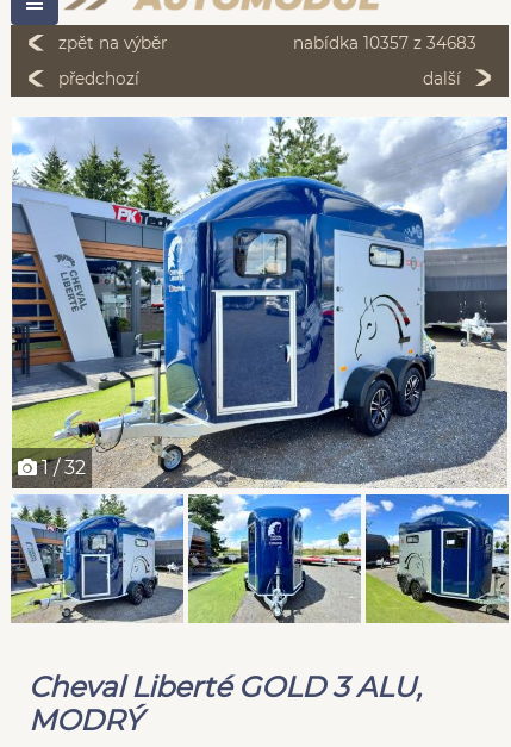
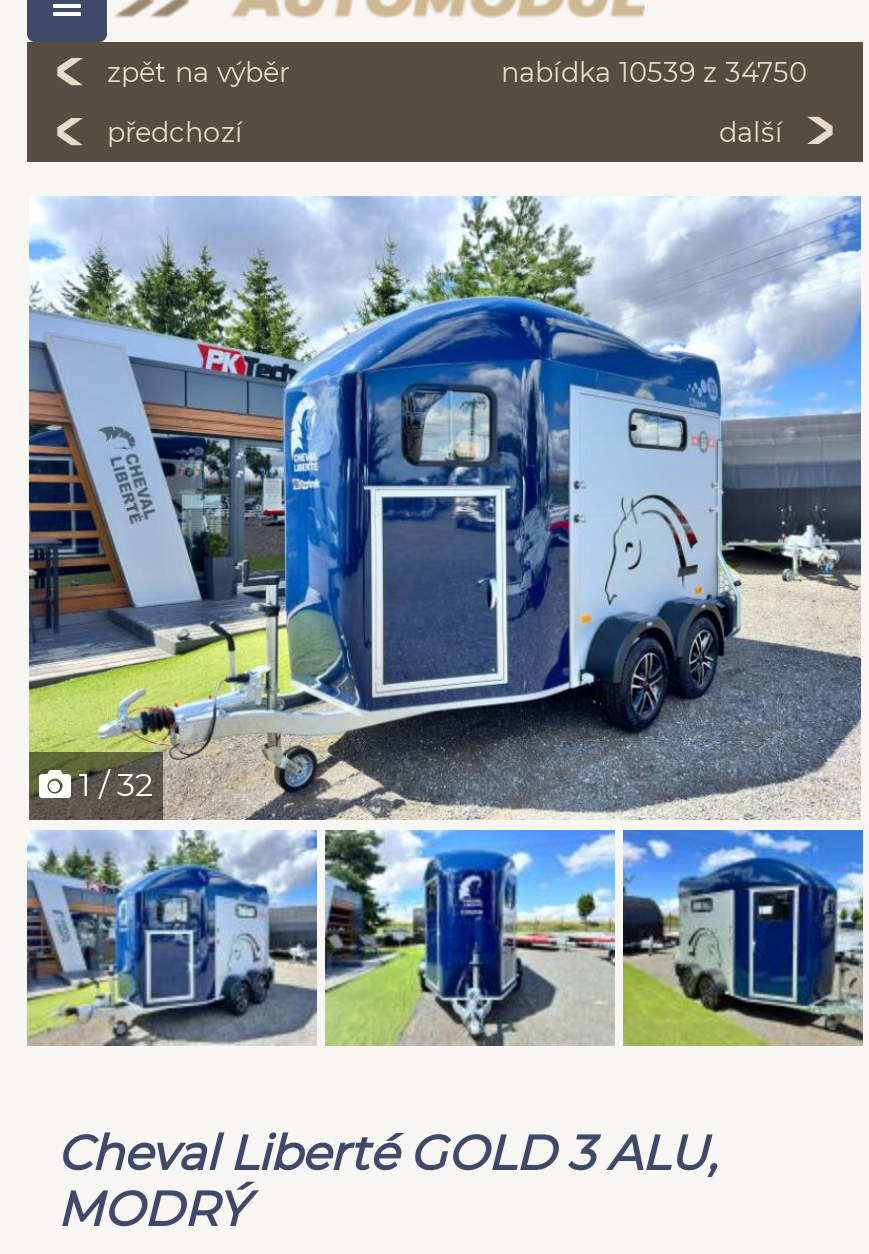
- nabídka 10357 z 34683
+ nabídka 10539 z 34750
